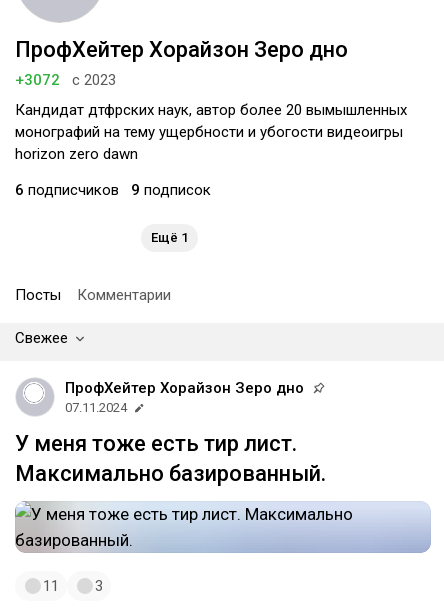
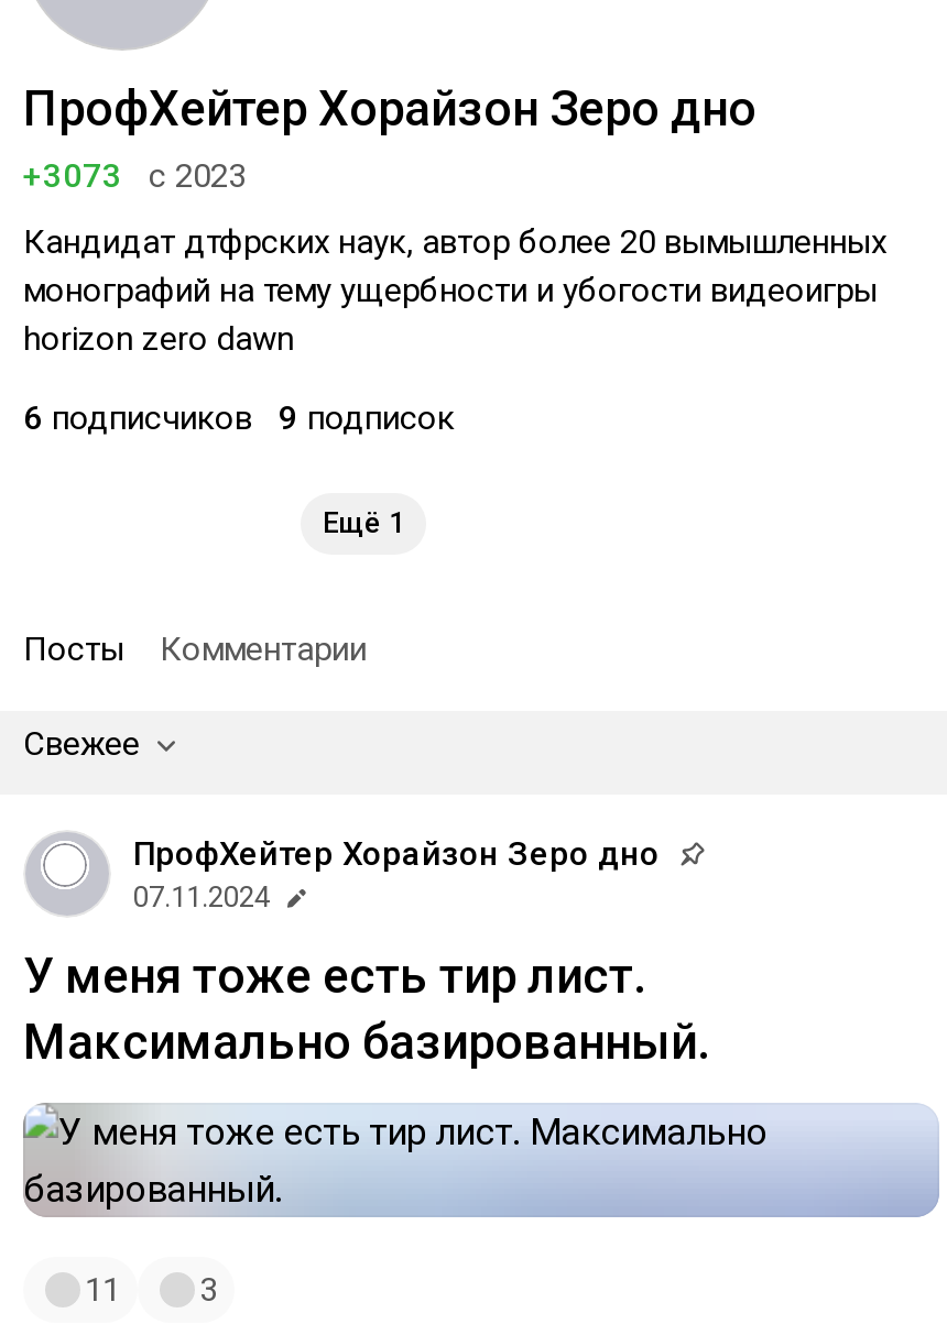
- +3072 с 2023
+ +3073 с 2023
